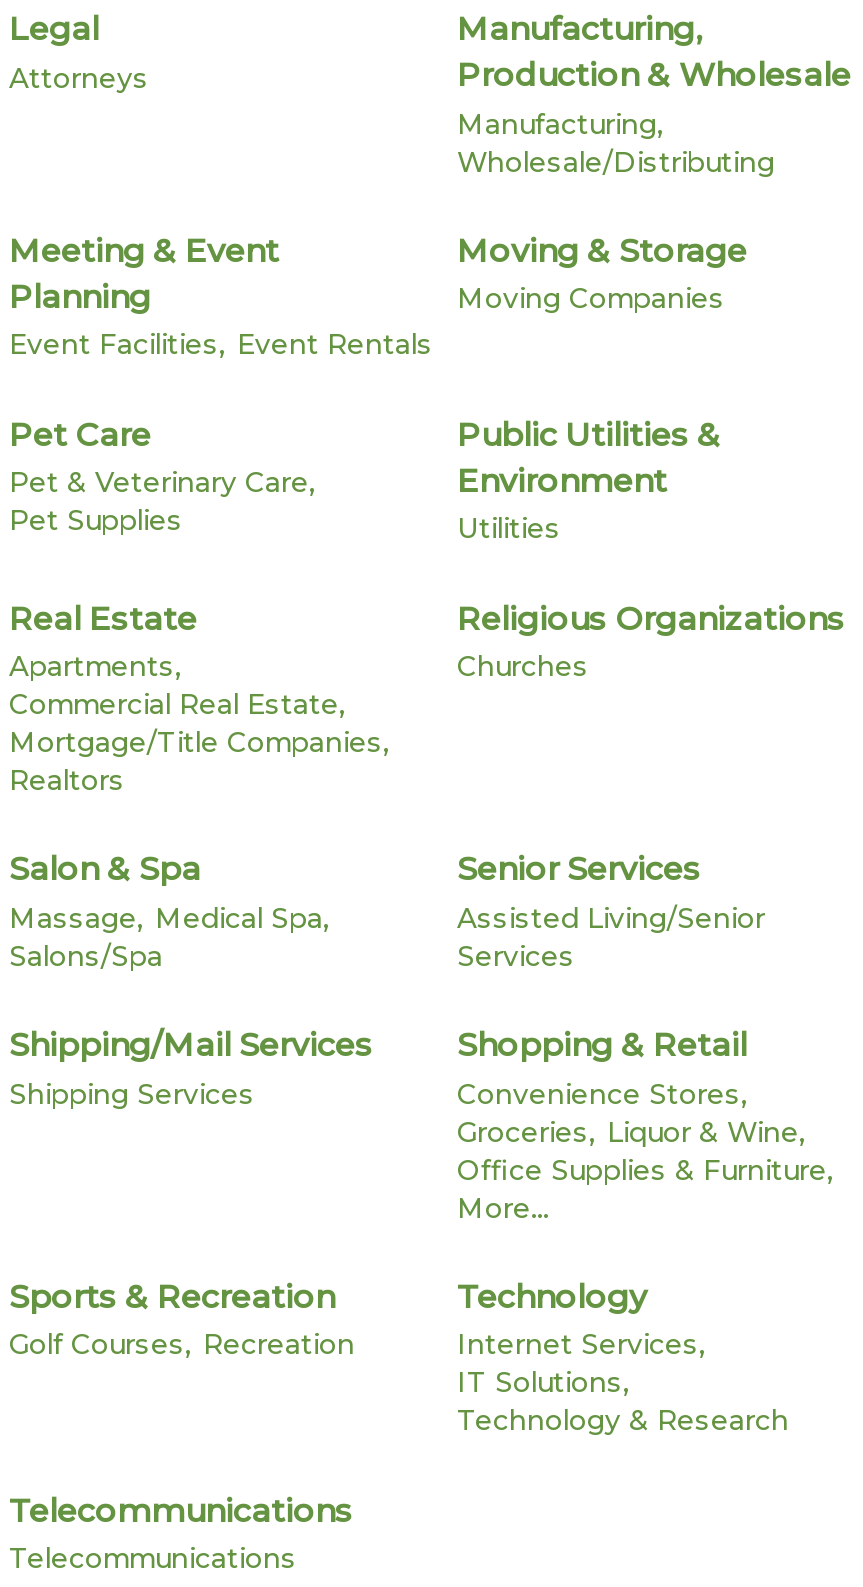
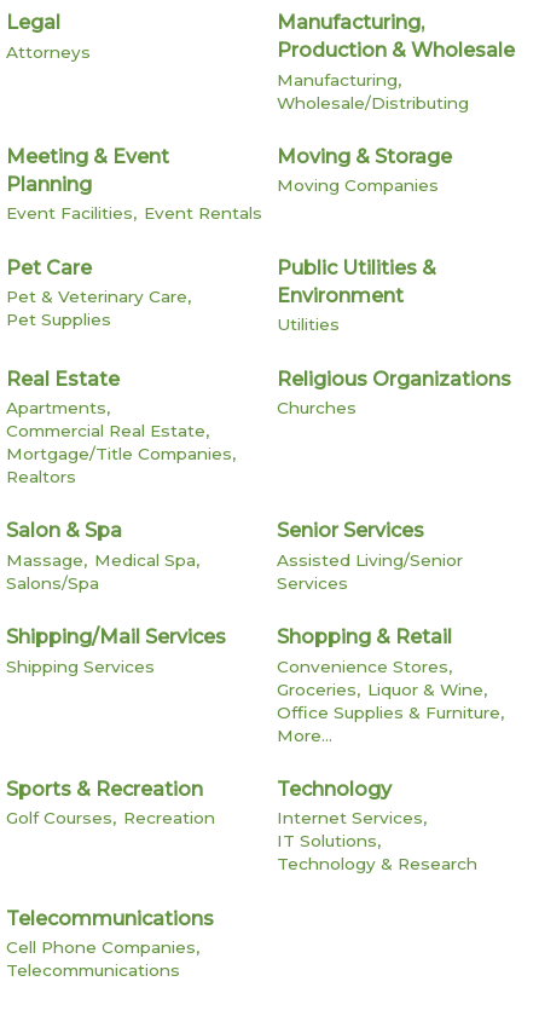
+ Cell Phone Companies,
